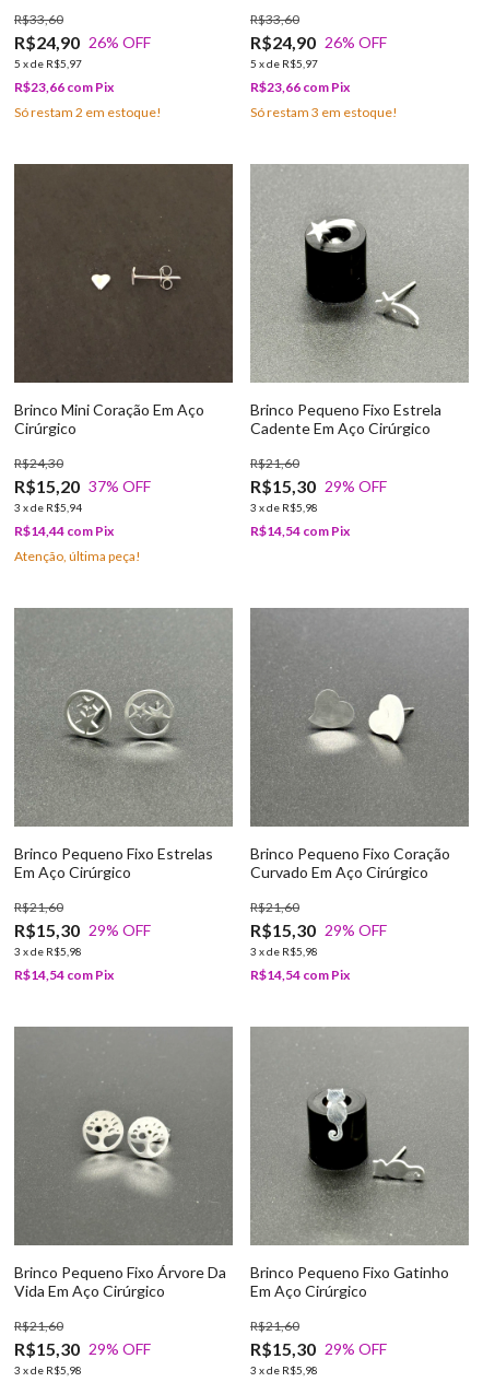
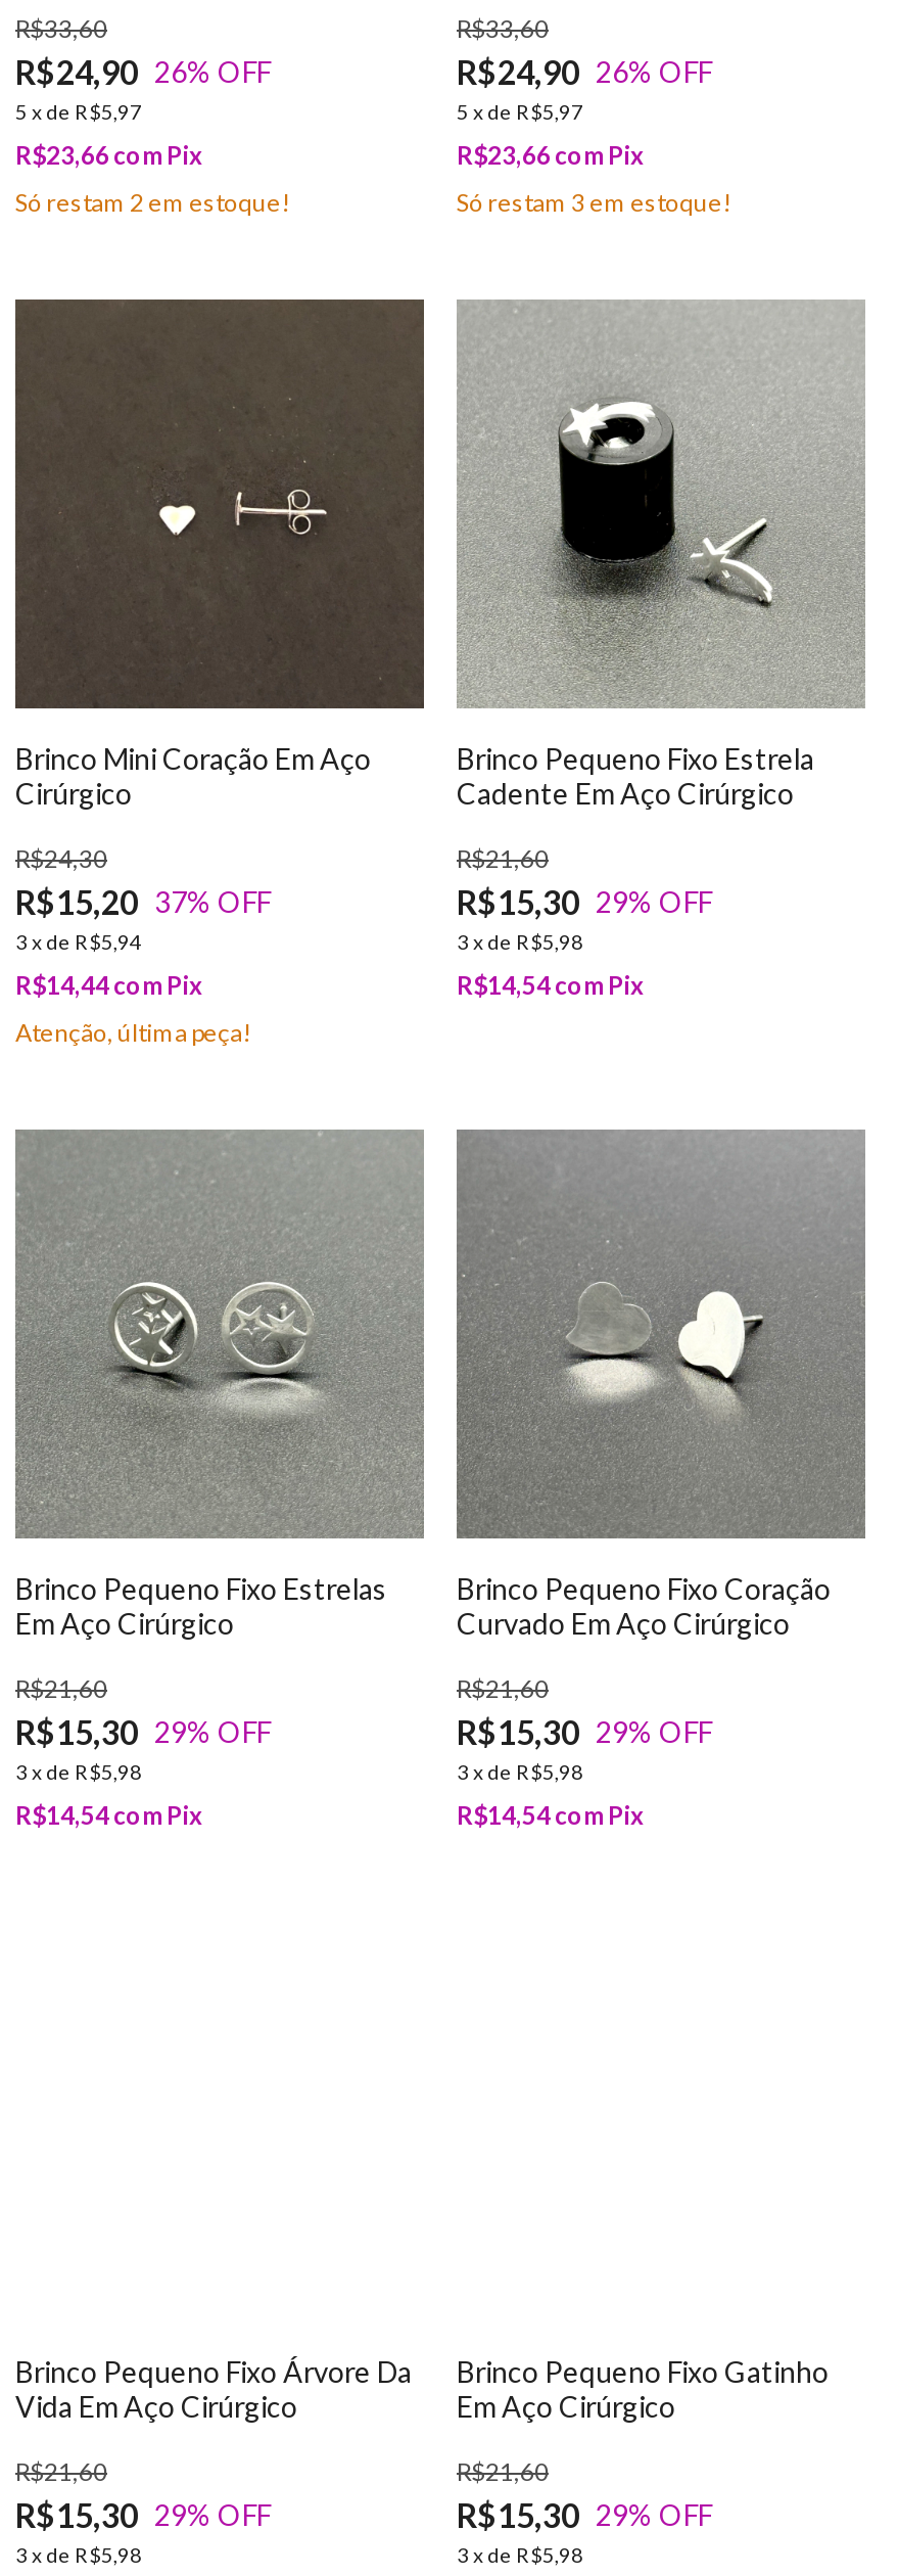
- [image]

- [image]
